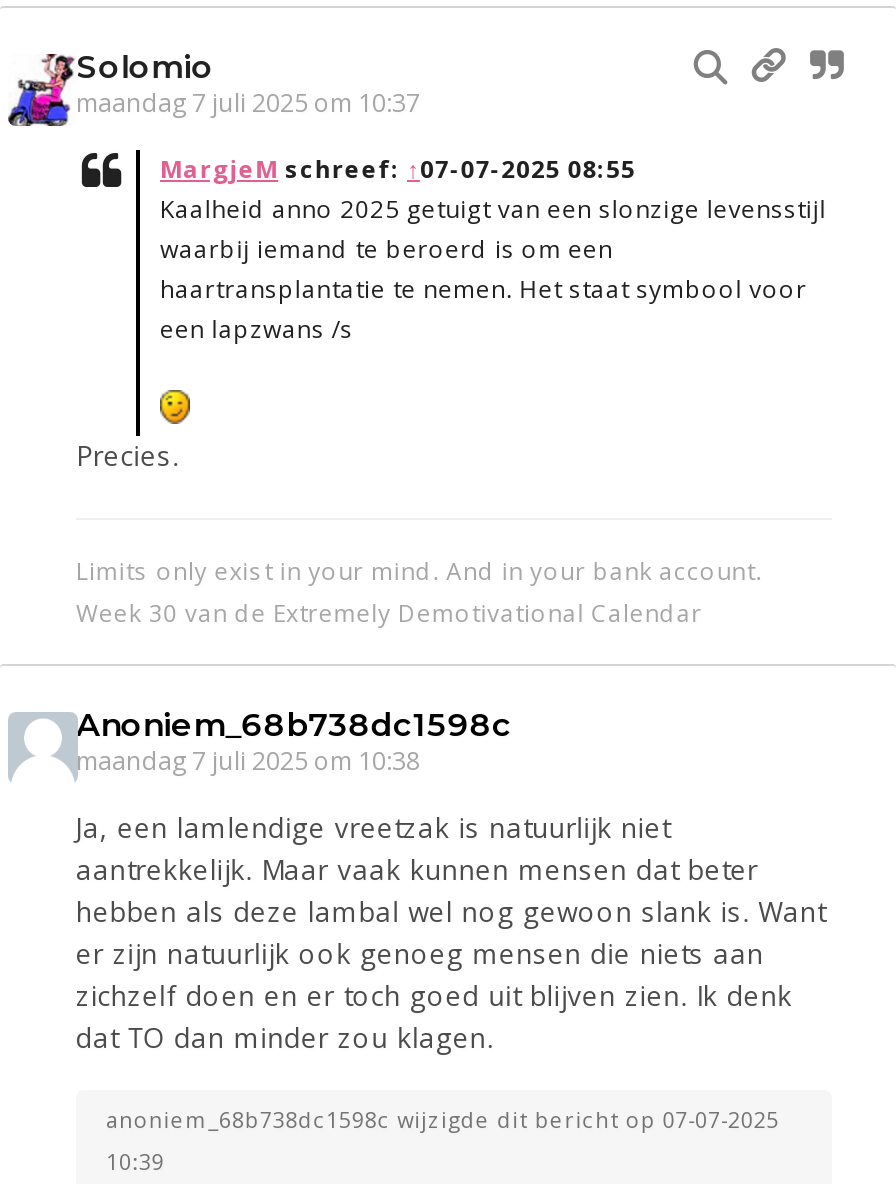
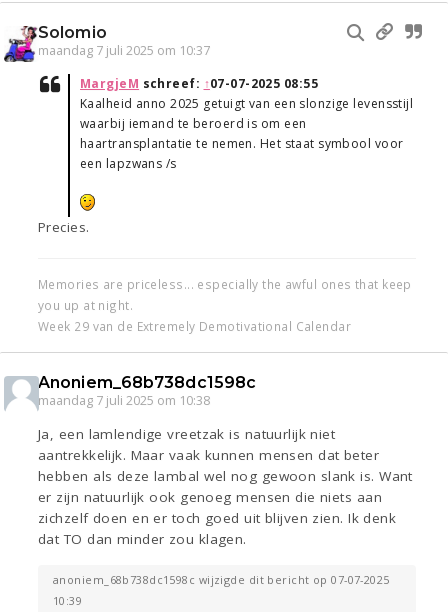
- Limits only exist in your mind. And in your bank account.
- Week 30 van de Extremely Demotivational Calendar
+ Memories are priceless... especially the awful ones that keep
+ you up at night.
+ Week 29 van de Extremely Demotivational Calendar
